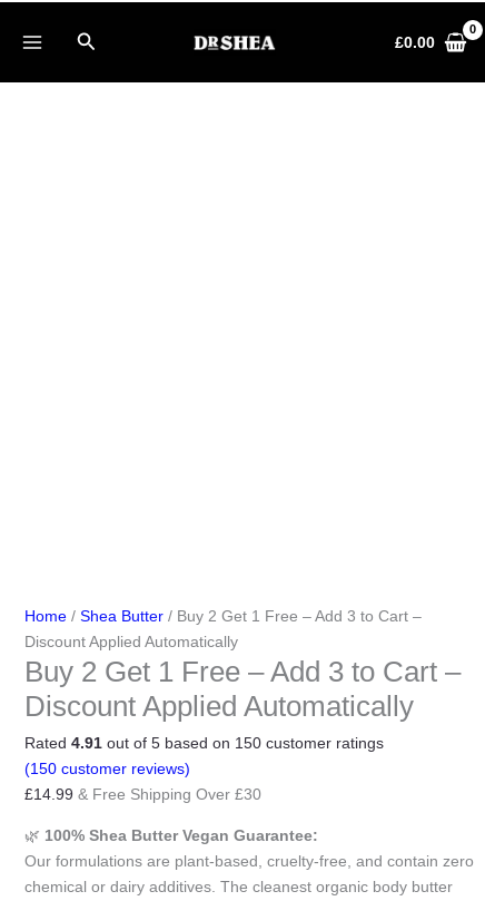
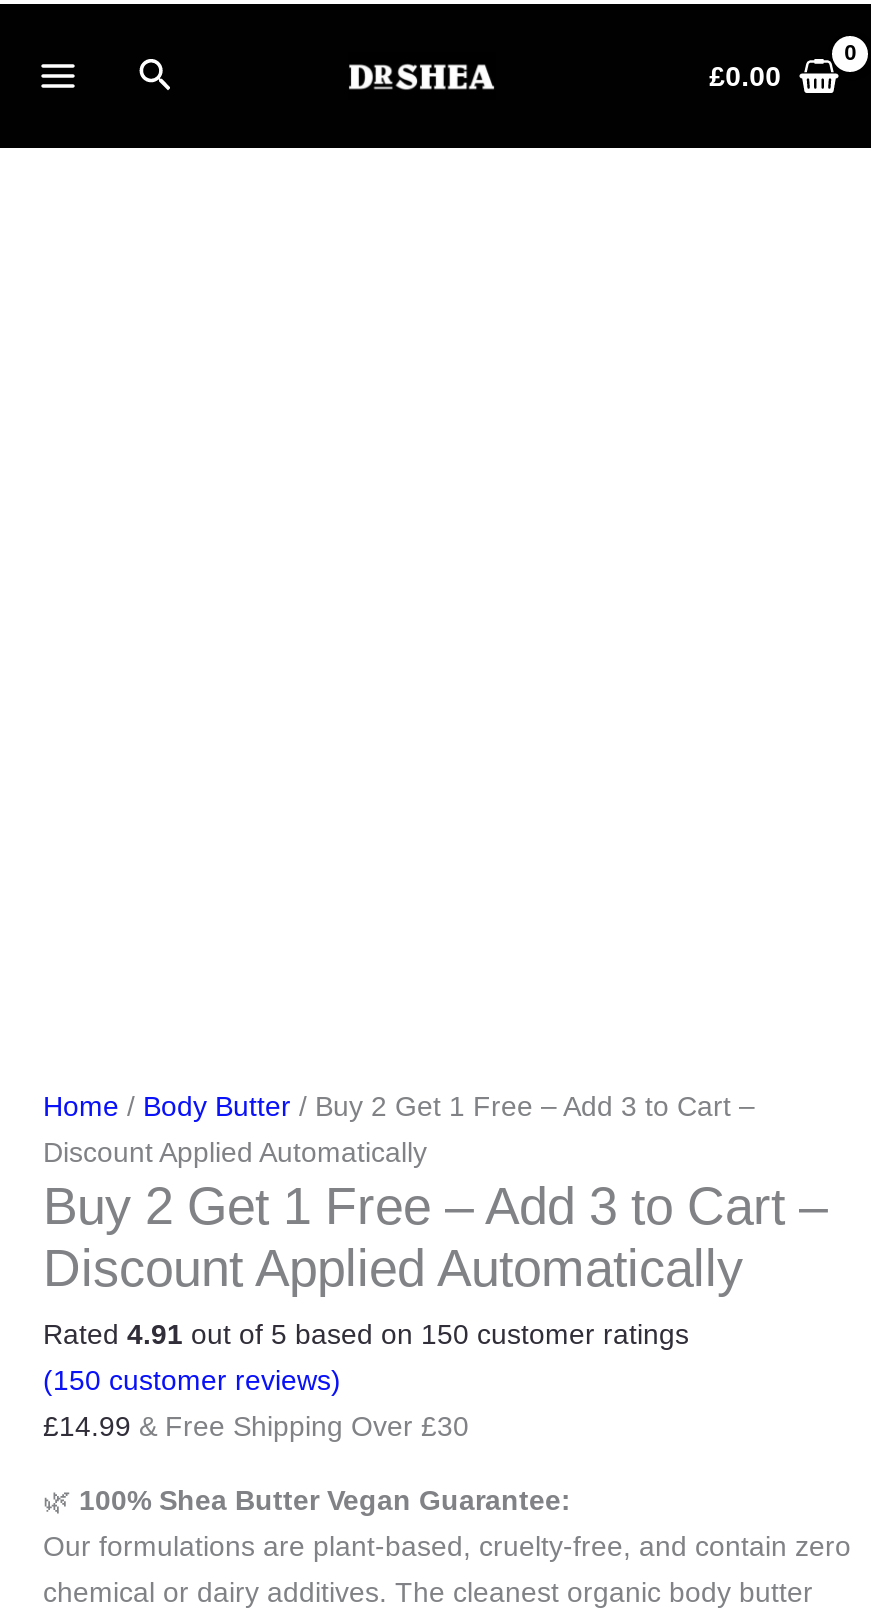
- Home / Shea Butter / Buy 2 Get 1 Free – Add 3 to Cart –
+ Home / Body Butter / Buy 2 Get 1 Free – Add 3 to Cart –
